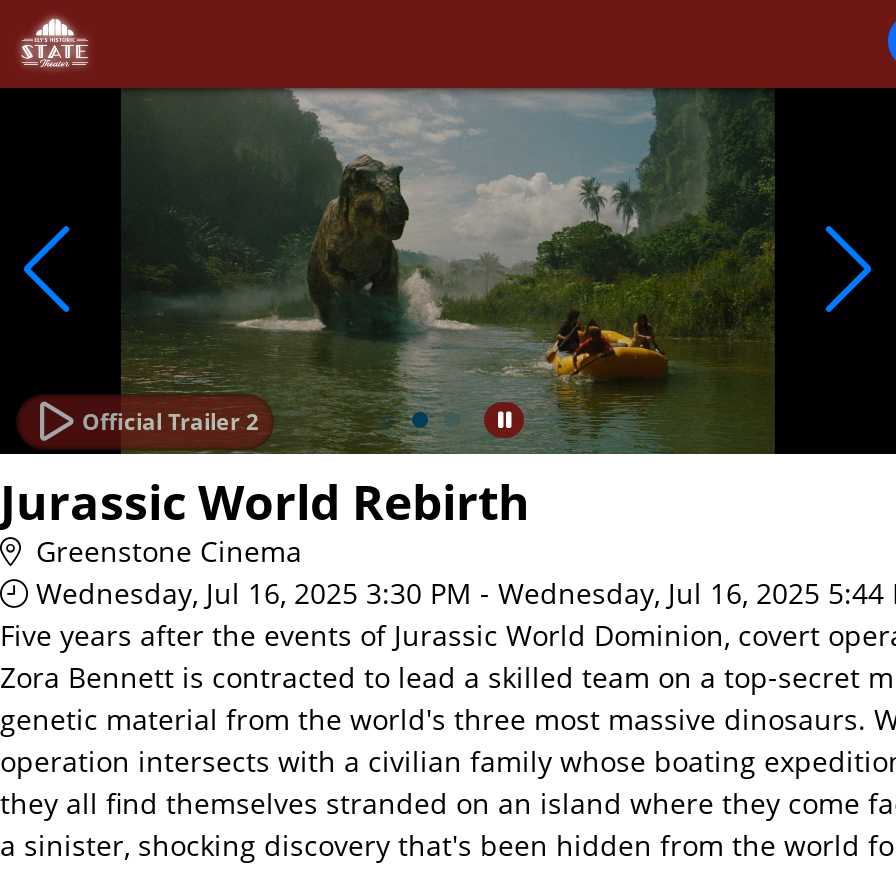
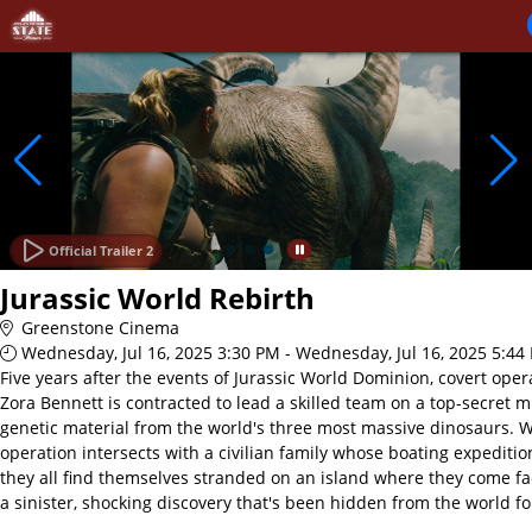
- [image]
+ [image]
